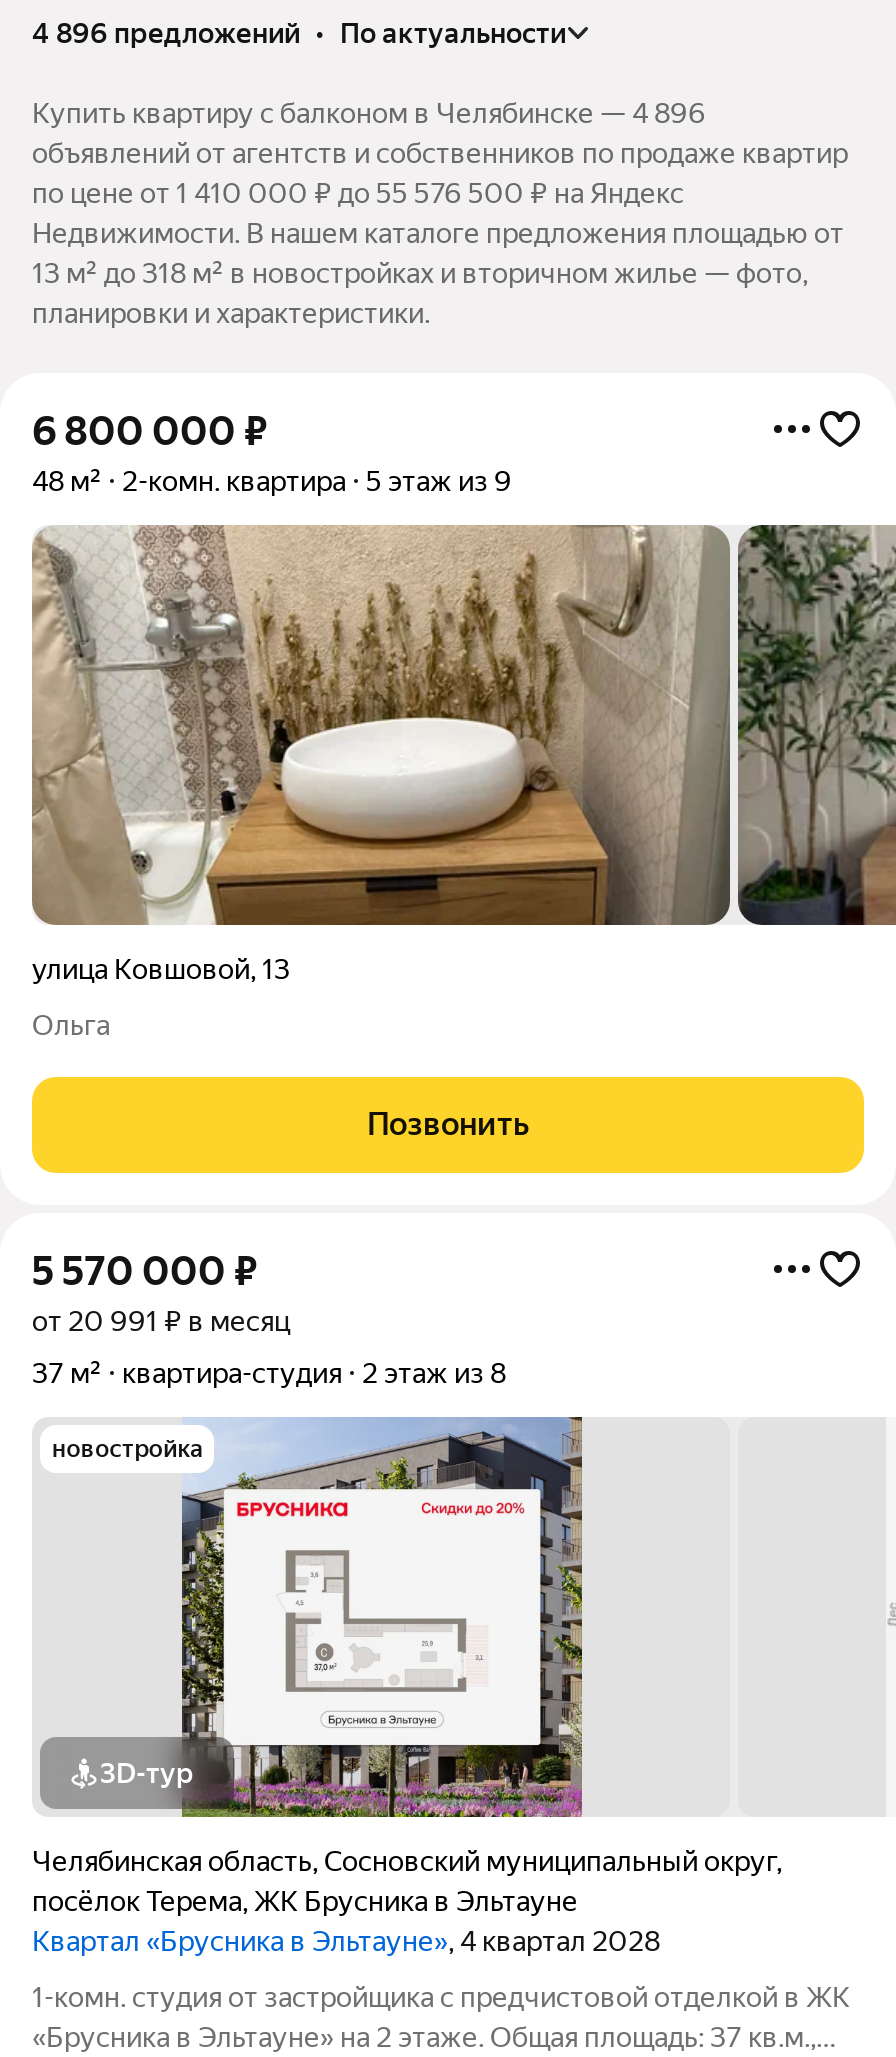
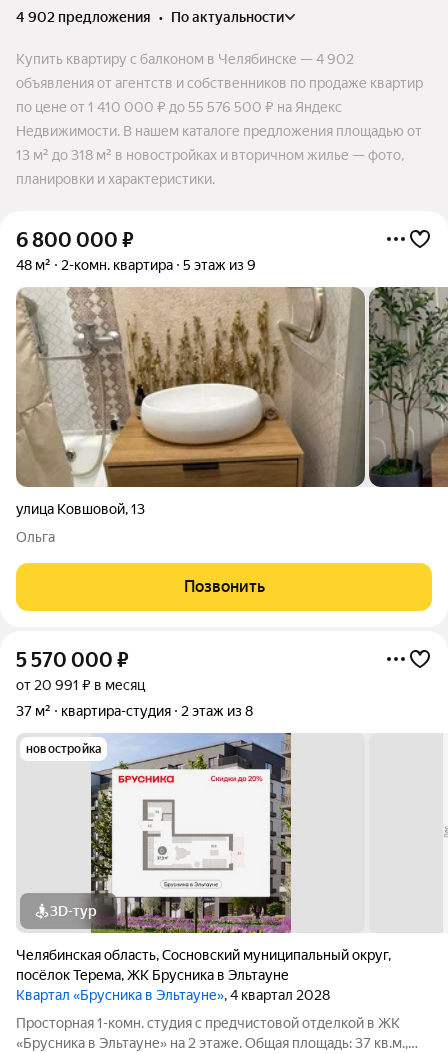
- 4 896 предложений • по актуальности
+ 4 902 предложения • по актуальности

- Купить квартиру с балконом в Челябинске — 4 896
+ Купить квартиру с балконом в Челябинске — 4 902

- объявлений от агентств и собственников по продаже квартир
+ объявления от агентств и собственников по продаже квартир

- 1-комн. студия от застройщика с предчистовой отделкой в ЖК
+ Просторная 1-комн. студия с предчистовой отделкой в ЖК
